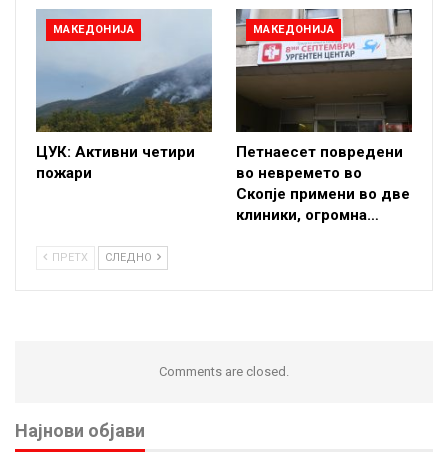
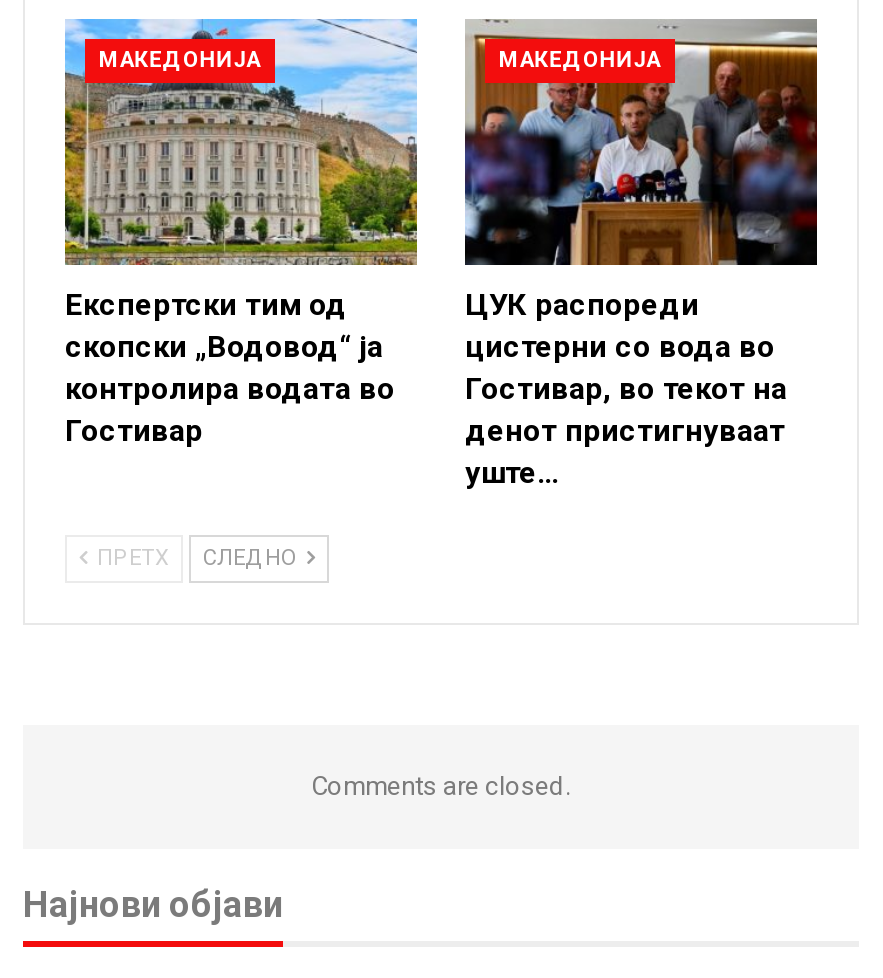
- [image]
- ЦУК: Активни четири
- пожари
+ [image]
+ Експертски тим од
+ скопски „Водовод“ ја
+ контролира водата во
+ Гостивар

- [image]
- Петнаесет повредени
- во невремето во
- Скопје примени во две
- клиники, огромна…
+ [image]
+ ЦУК распореди
+ цистерни со вода во
+ Гостивар, во текот на
+ денот пристигнуваат
+ уште…
